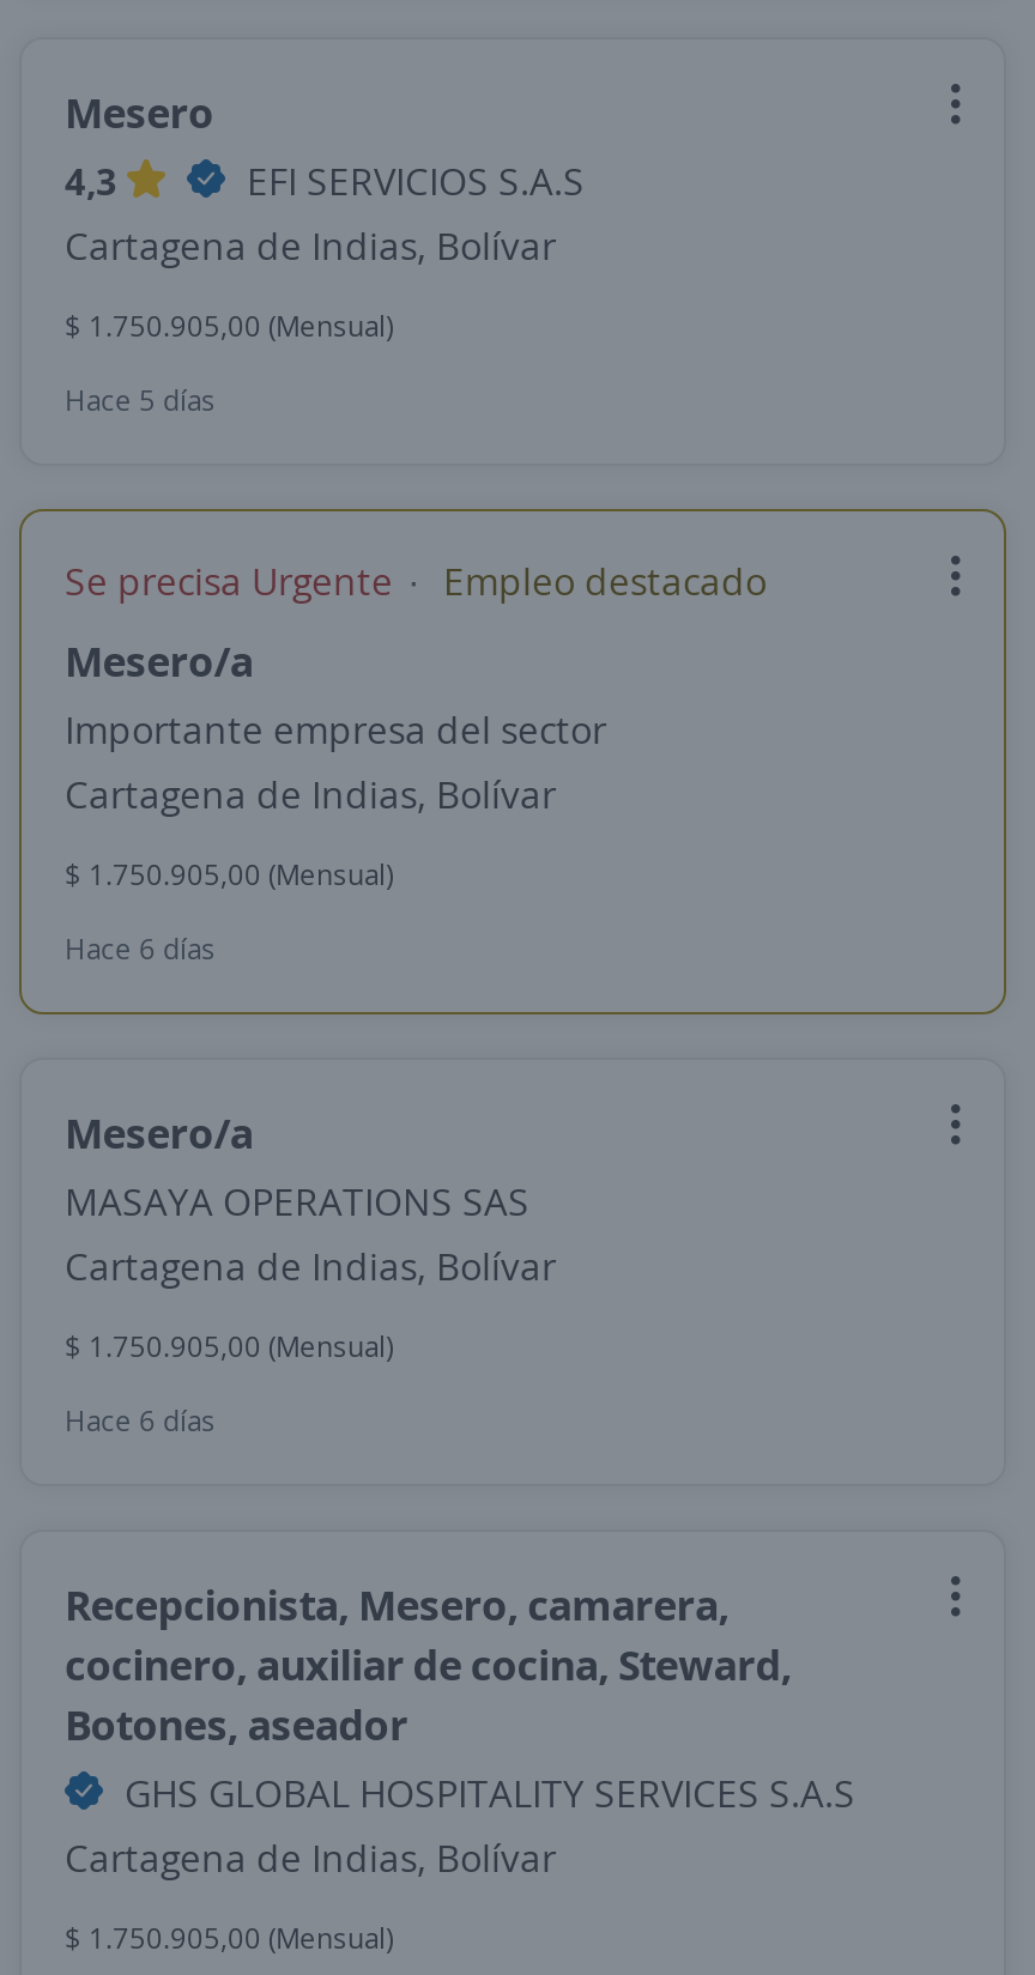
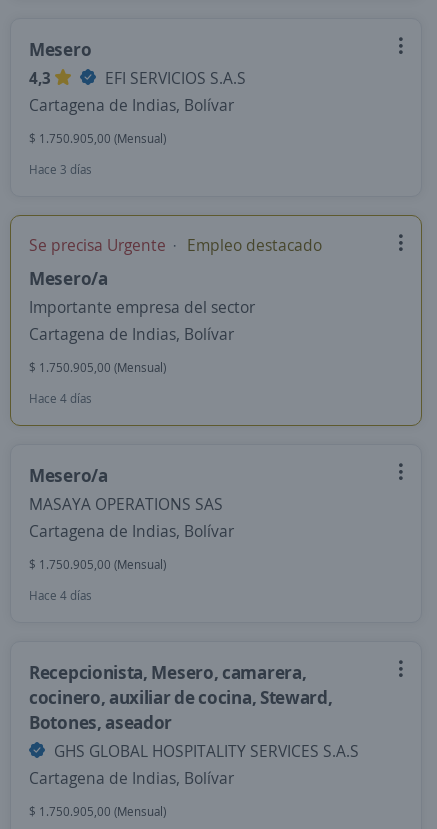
- Hace 5 días
+ Hace 3 días

- Hace 6 días
+ Hace 4 días

- Hace 6 días
+ Hace 4 días
